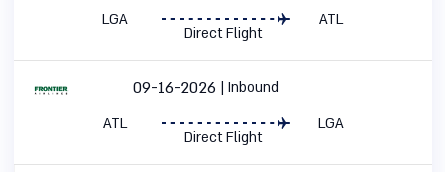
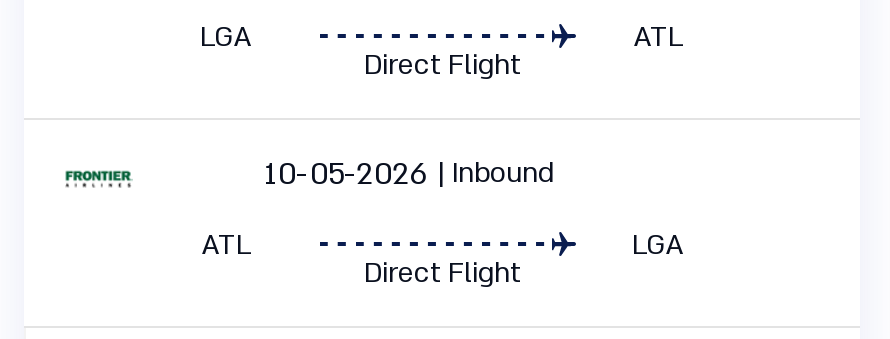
- 09-16-2026 Inbound
+ 10-05-2026 Inbound
